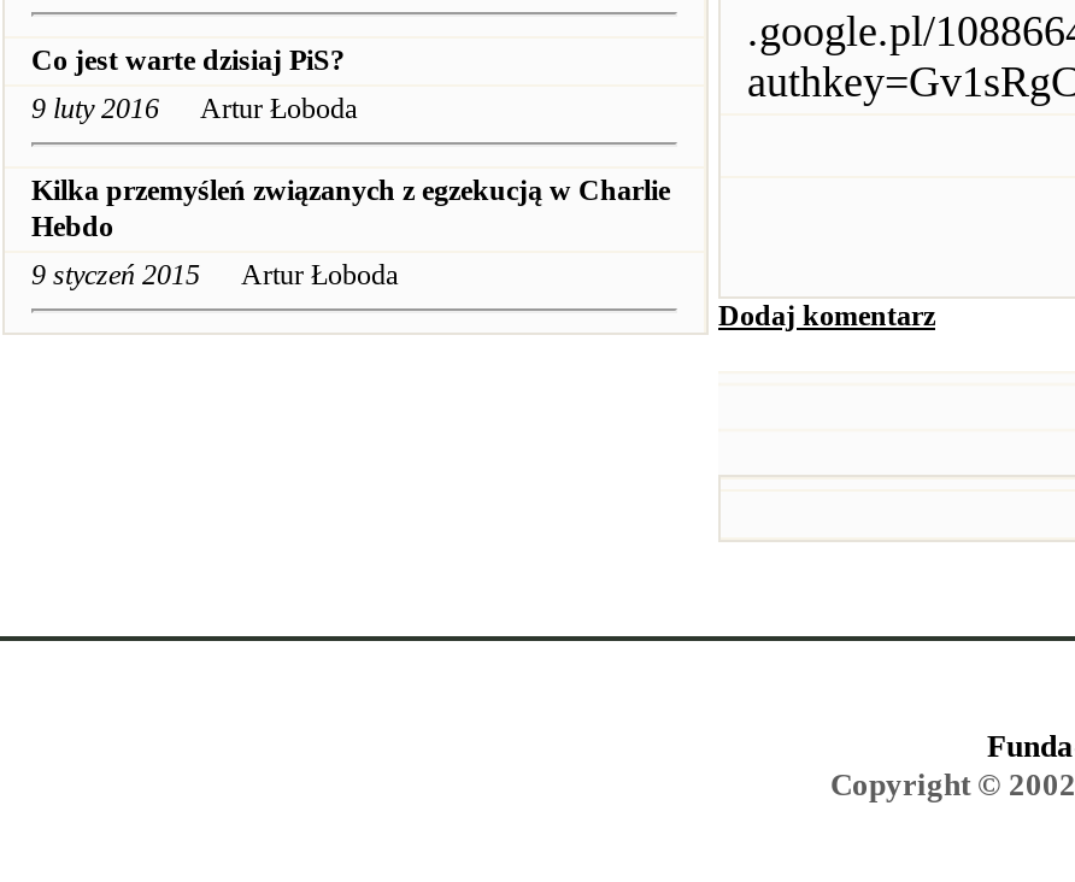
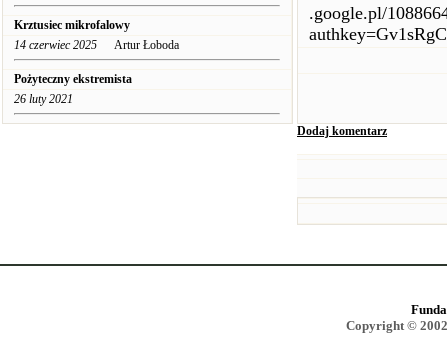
- Co jest warte dzisiaj PiS?
- 9 luty 2016 Artur Łoboda
+ Krztusiec mikrofalowy
+ 14 czerwiec 2025 Artur Łoboda

- Kilka przemyśleń związanych z egzekucją w Charlie
- Hebdo
- 9 styczeń 2015 Artur Łoboda
+ Pożyteczny ekstremista
+ 26 luty 2021
